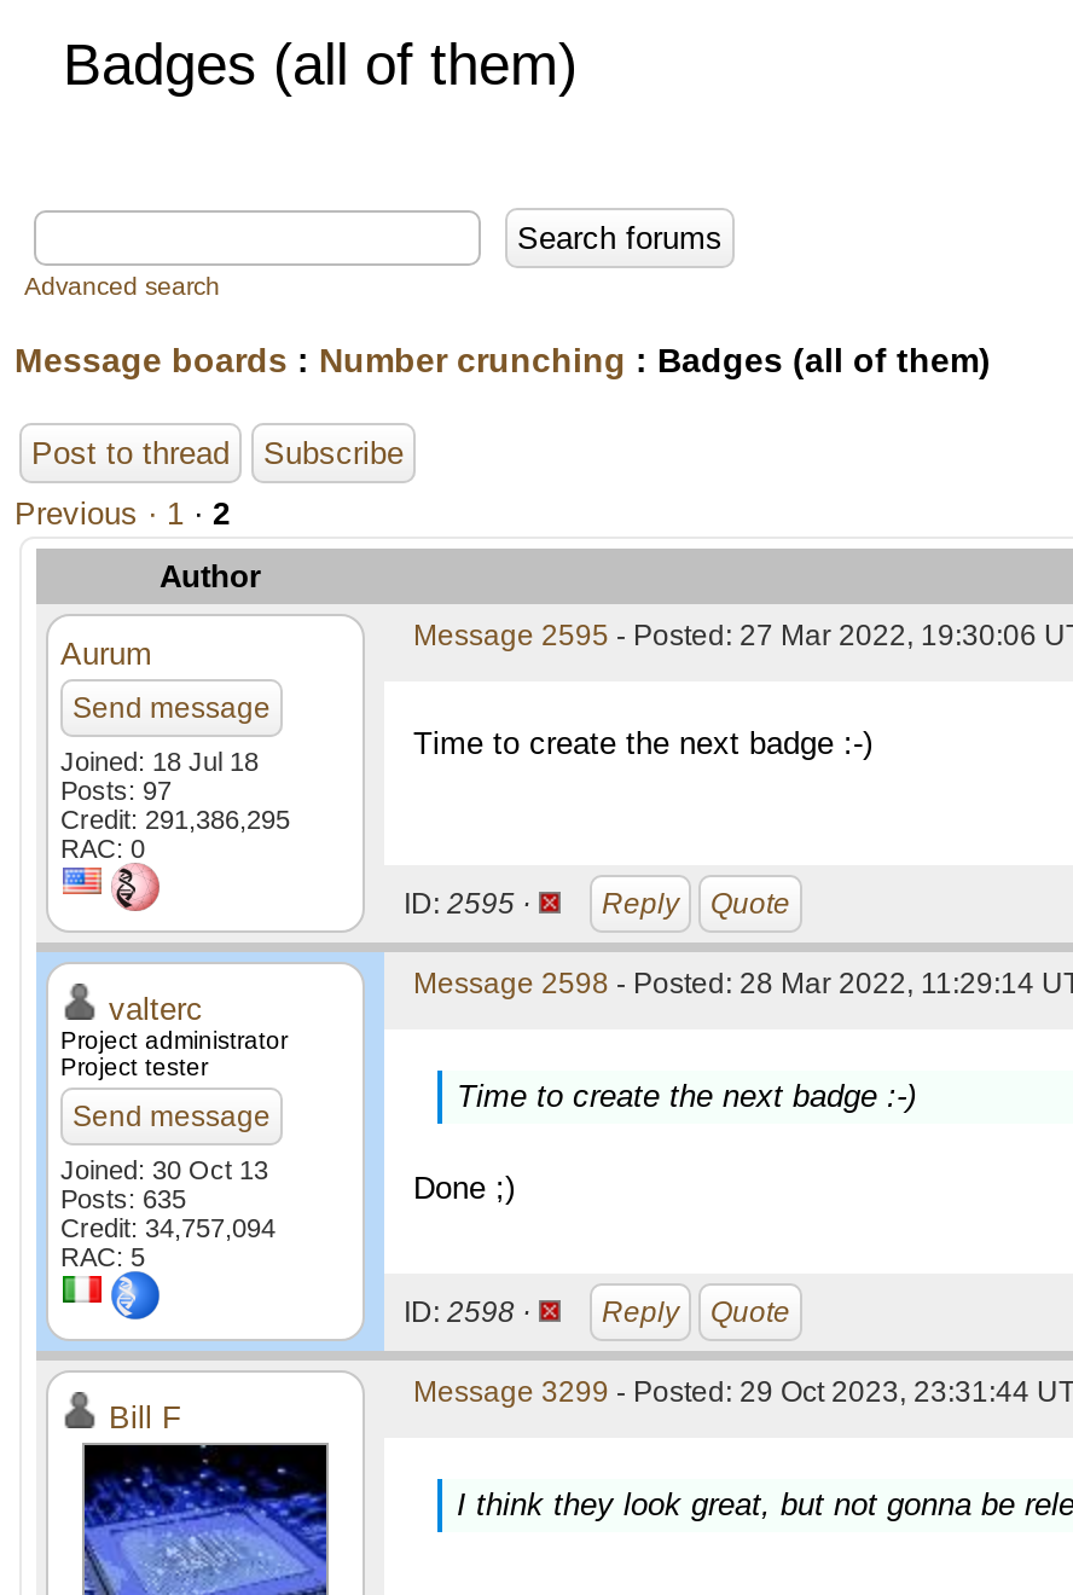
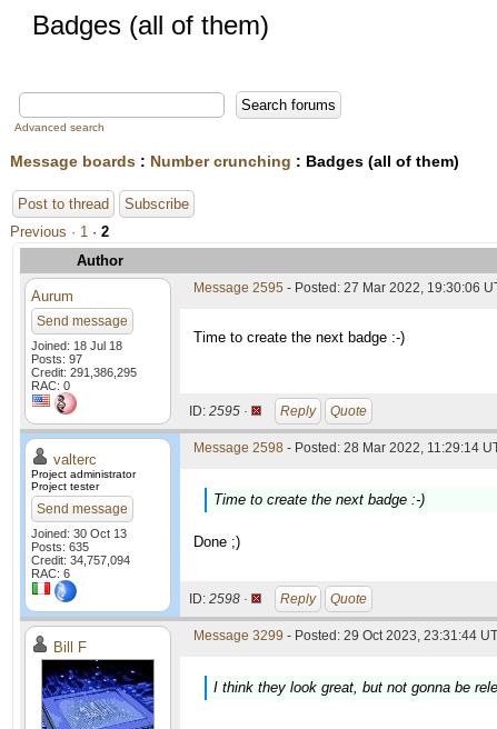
- RAC: 5
+ RAC: 6
